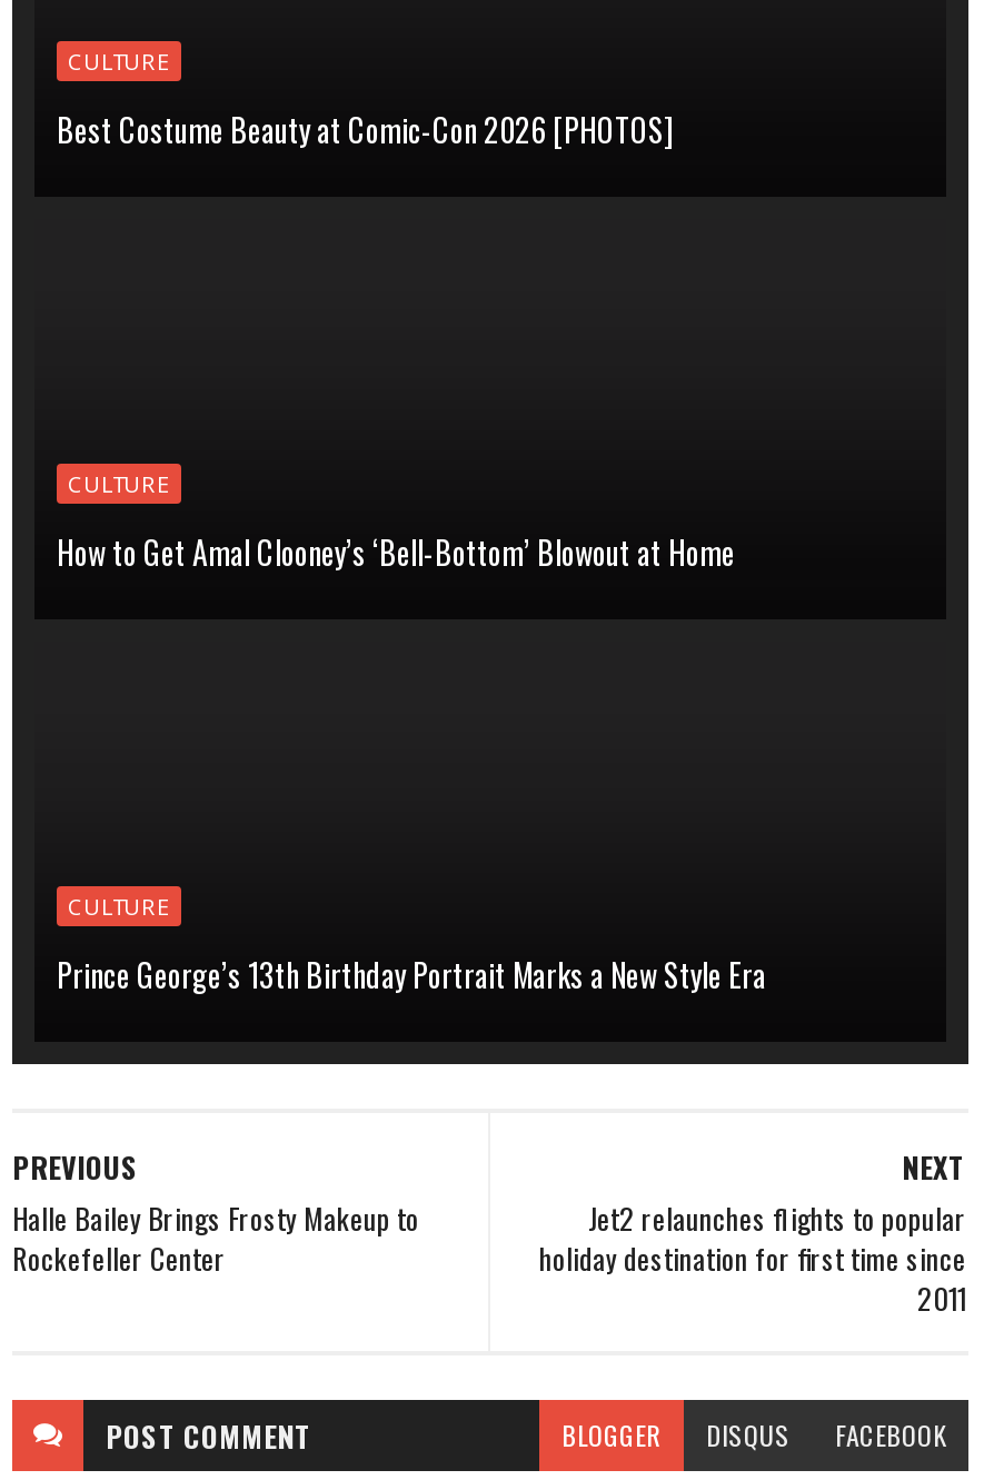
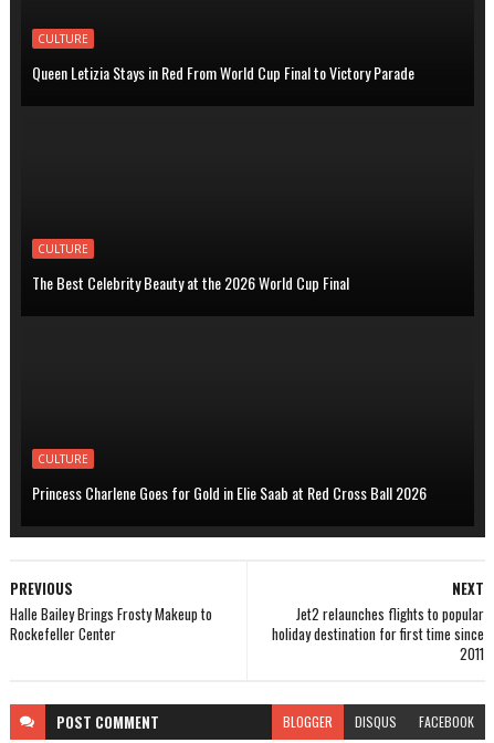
- Best Costume Beauty at Comic-Con 2026 [PHOTOS]
+ Queen Letizia Stays in Red From World Cup Final to Victory Parade

- How to Get Amal Clooney’s ‘Bell-Bottom’ Blowout at Home
+ The Best Celebrity Beauty at the 2026 World Cup Final

- Prince George’s 13th Birthday Portrait Marks a New Style Era
+ Princess Charlene Goes for Gold in Elie Saab at Red Cross Ball 2026
